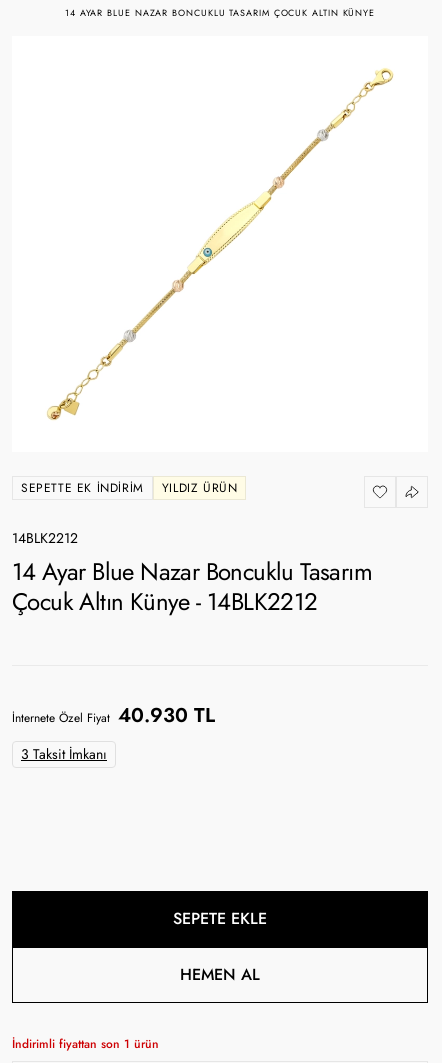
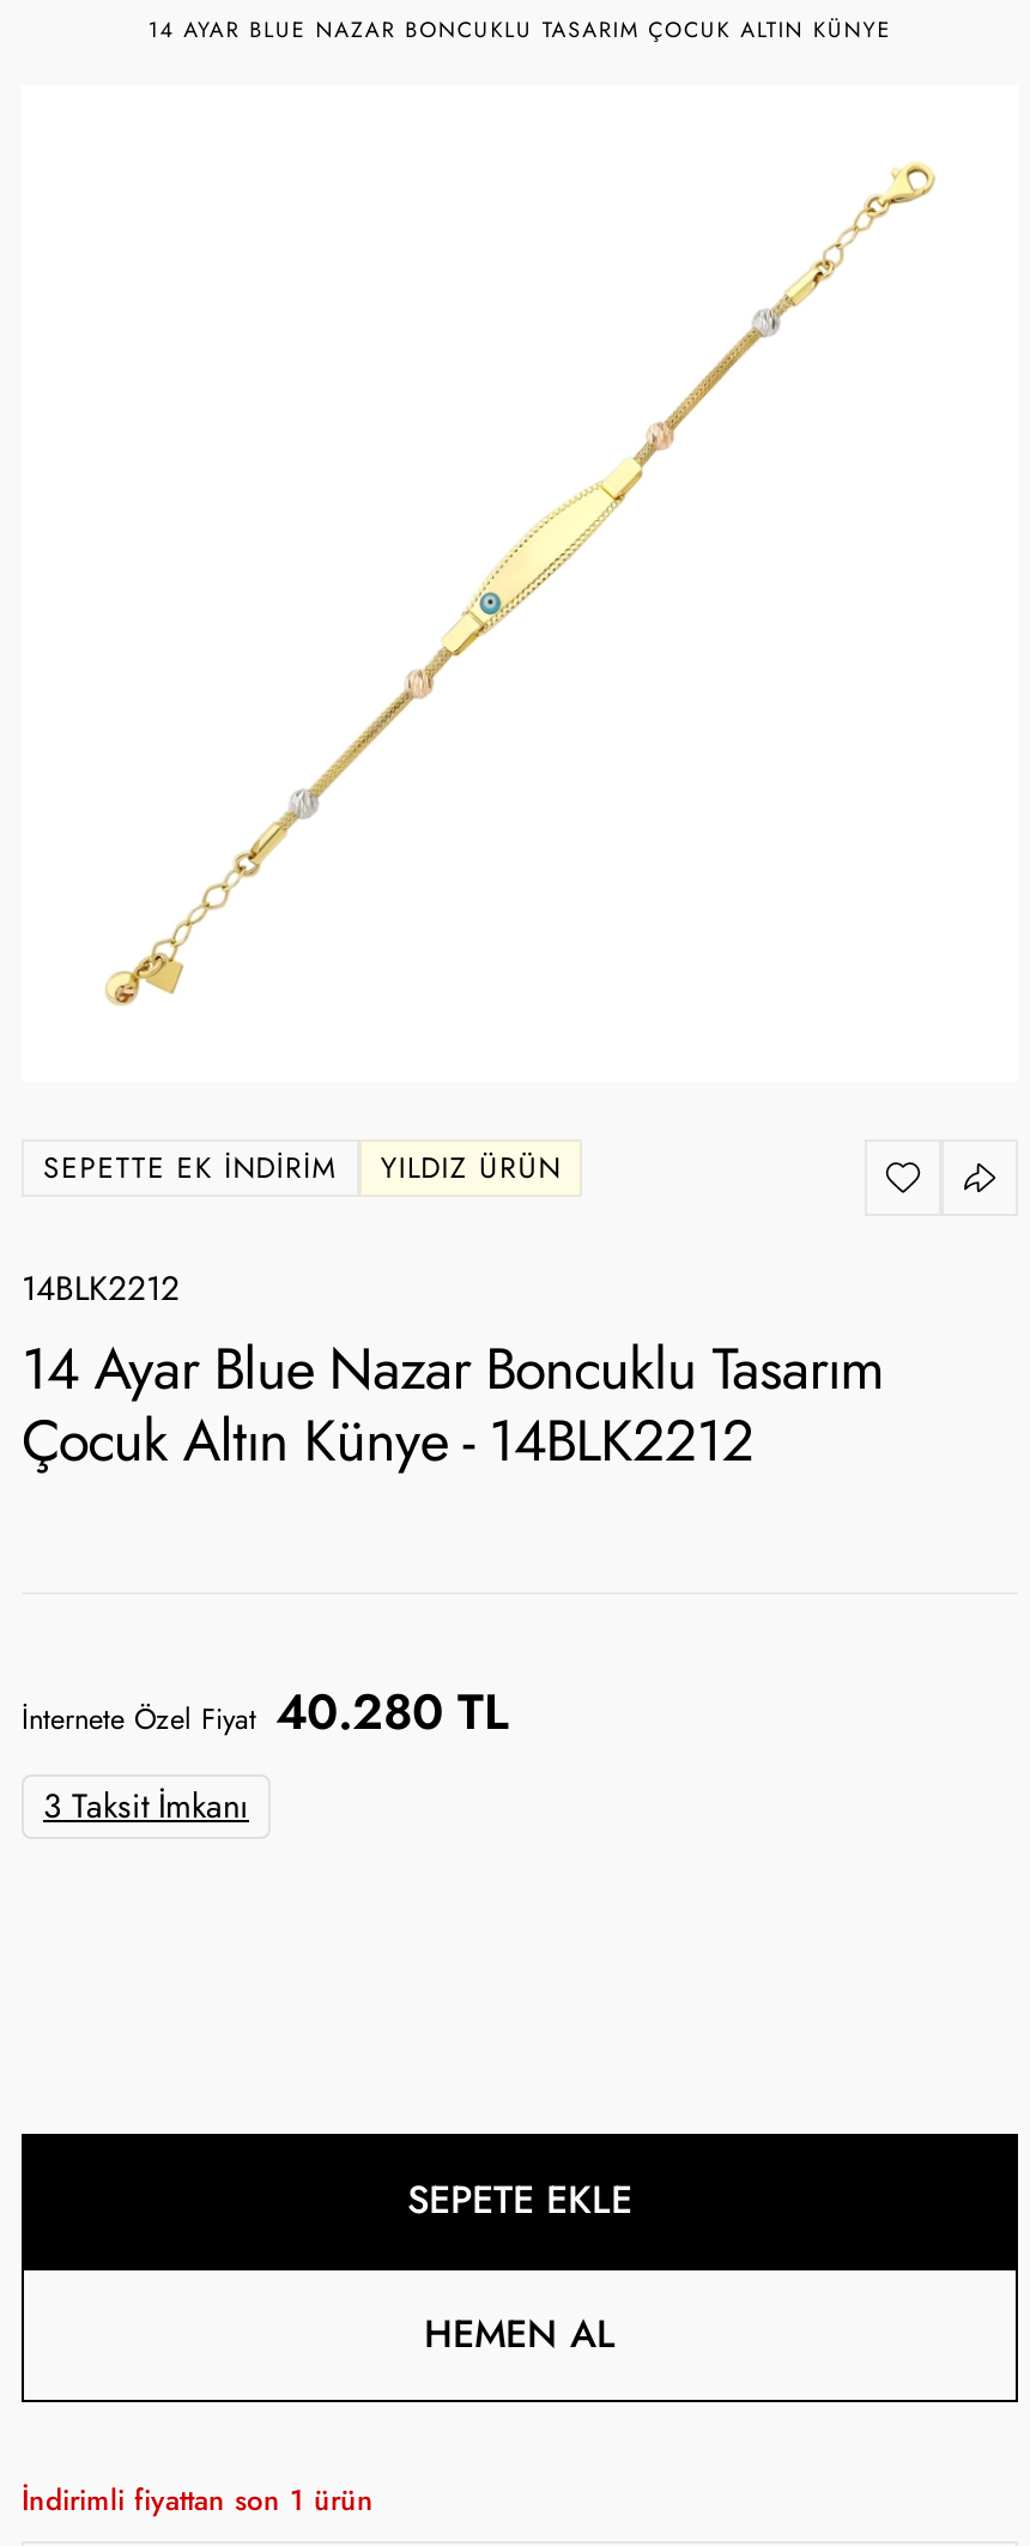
- İnternete Özel Fiyat 40.930 TL
+ İnternete Özel Fiyat 40.280 TL
